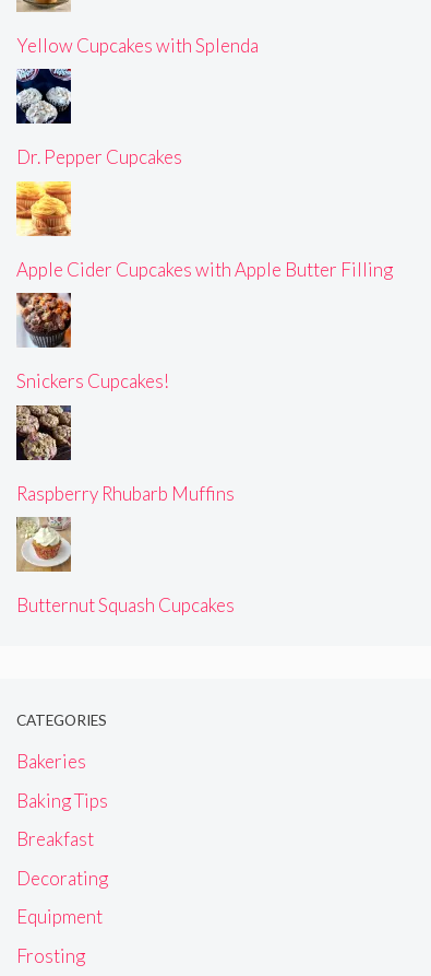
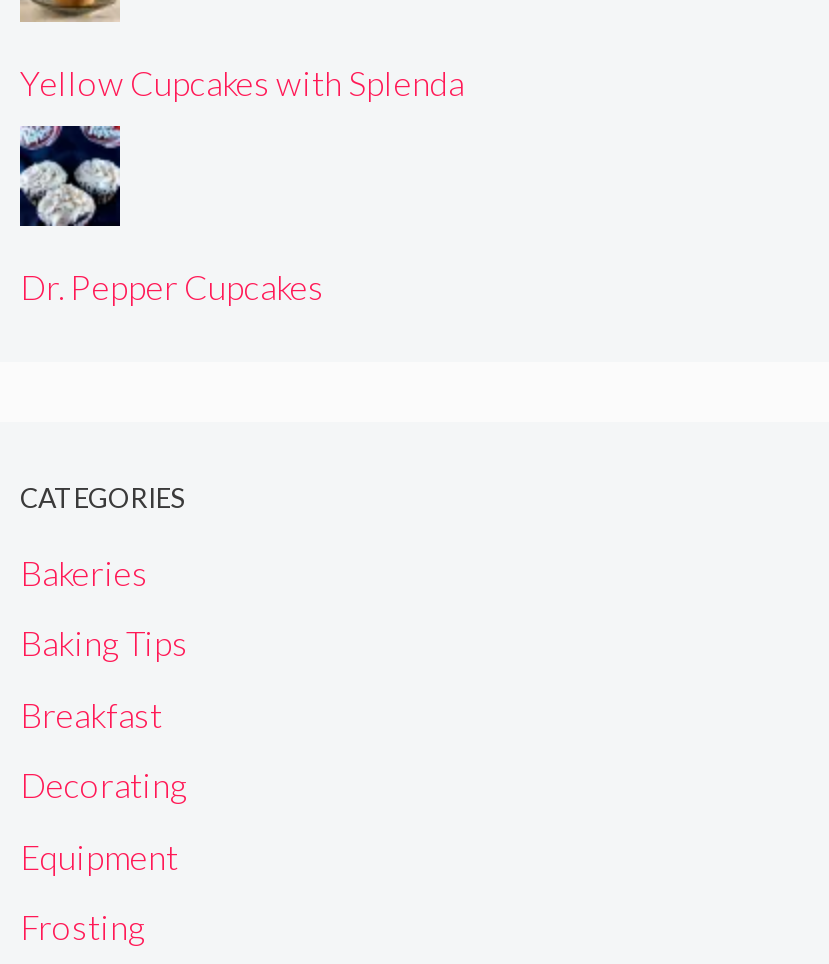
- [image]
- Apple Cider Cupcakes with Apple Butter Filling

- [image]
- Snickers Cupcakes!

- [image]
- Raspberry Rhubarb Muffins

- [image]
- Butternut Squash Cupcakes
